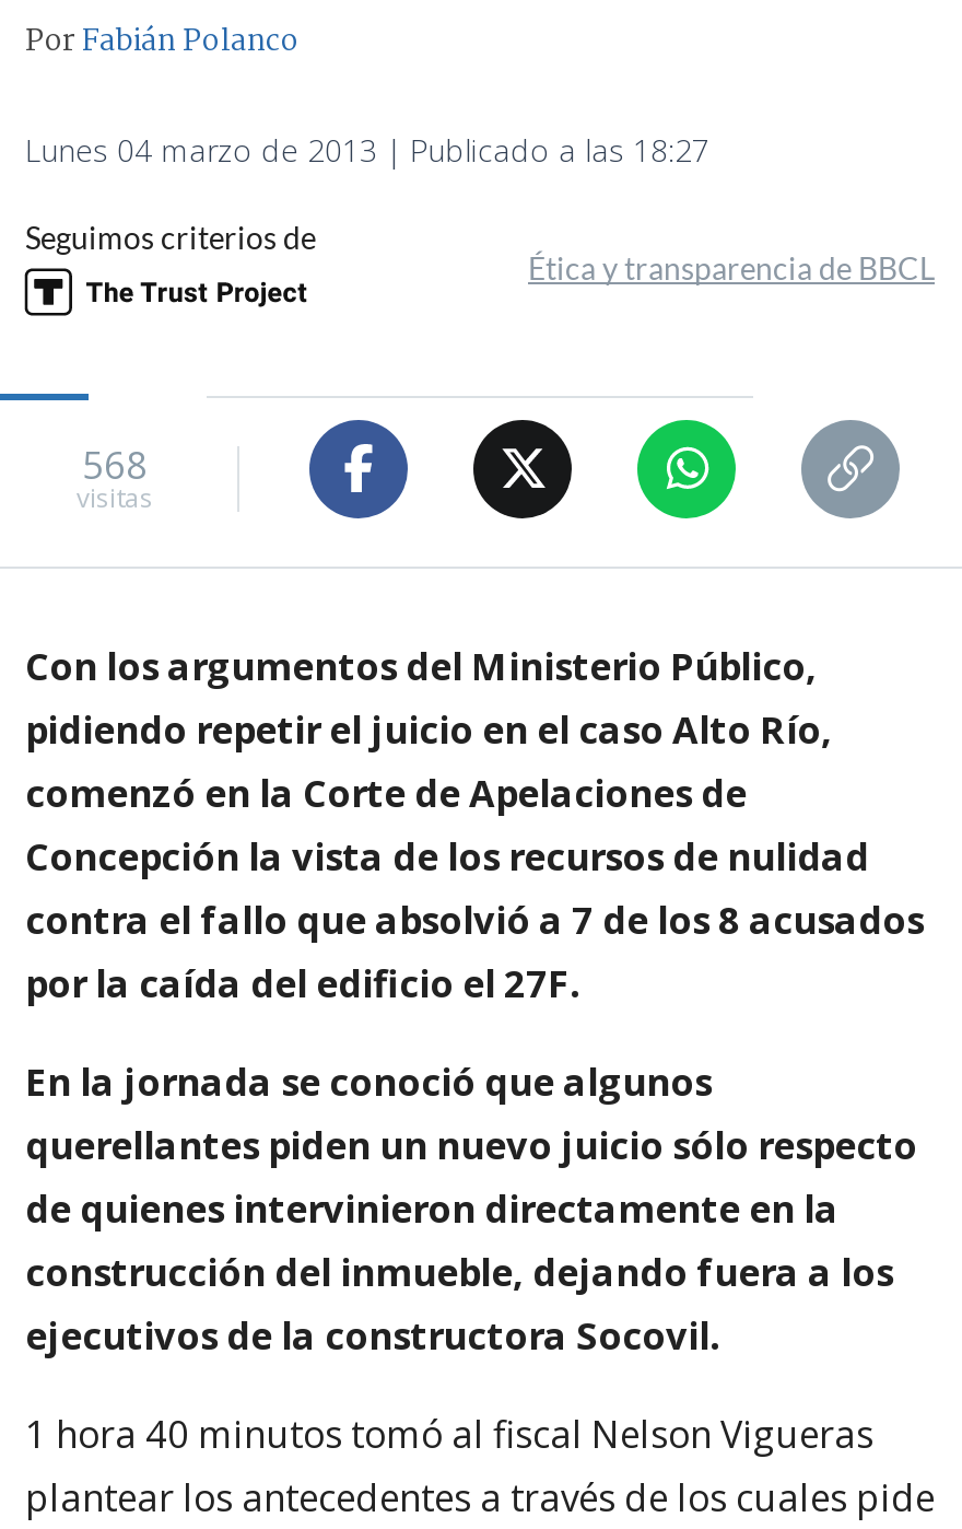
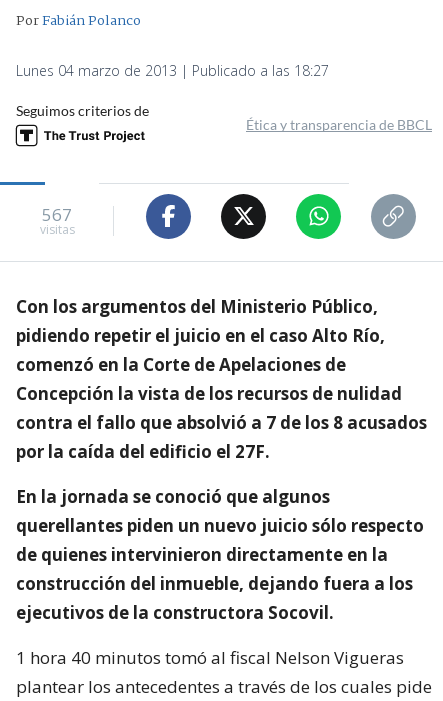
- 568
+ 567
